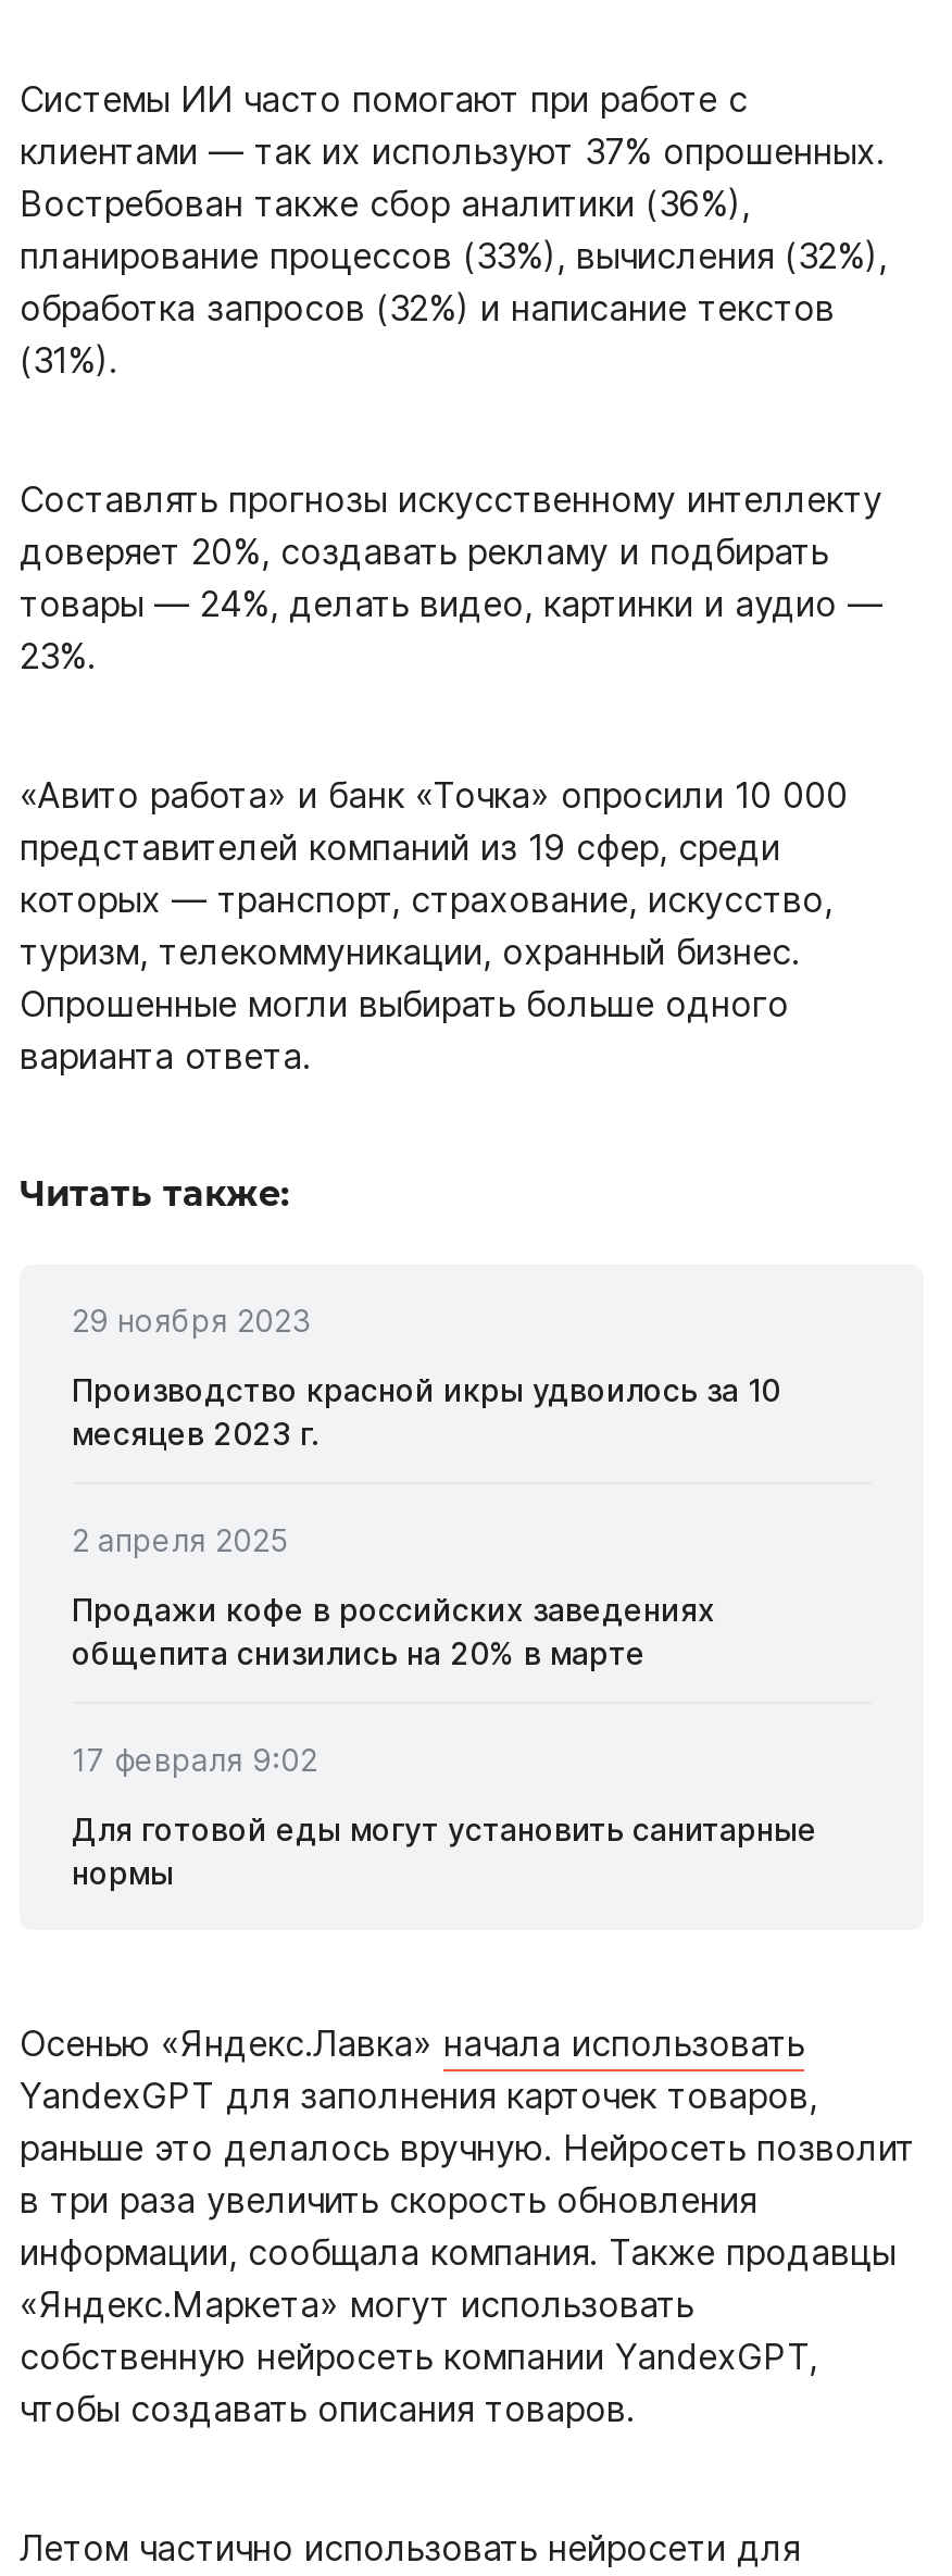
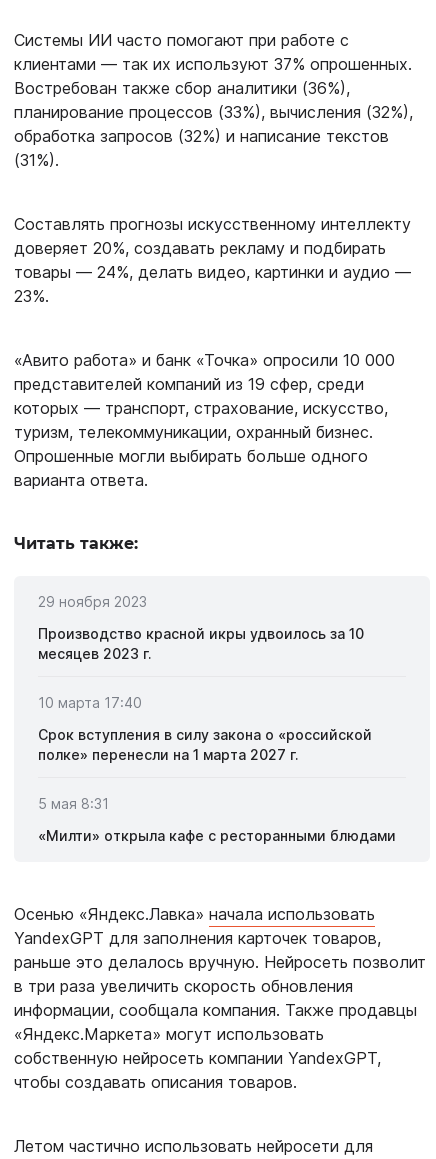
- 2 апреля 2025
+ 10 марта 17:40

- Продажи кофе в российских заведениях
- общепита снизились на 20% в марте
+ Срок вступления в силу закона о «российской
+ полке» перенесли на 1 марта 2027 г.

- 17 февраля 9:02
+ 5 мая 8:31

- Для готовой еды могут установить санитарные
- нормы
+ «Милти» открыла кафе с ресторанными блюдами
